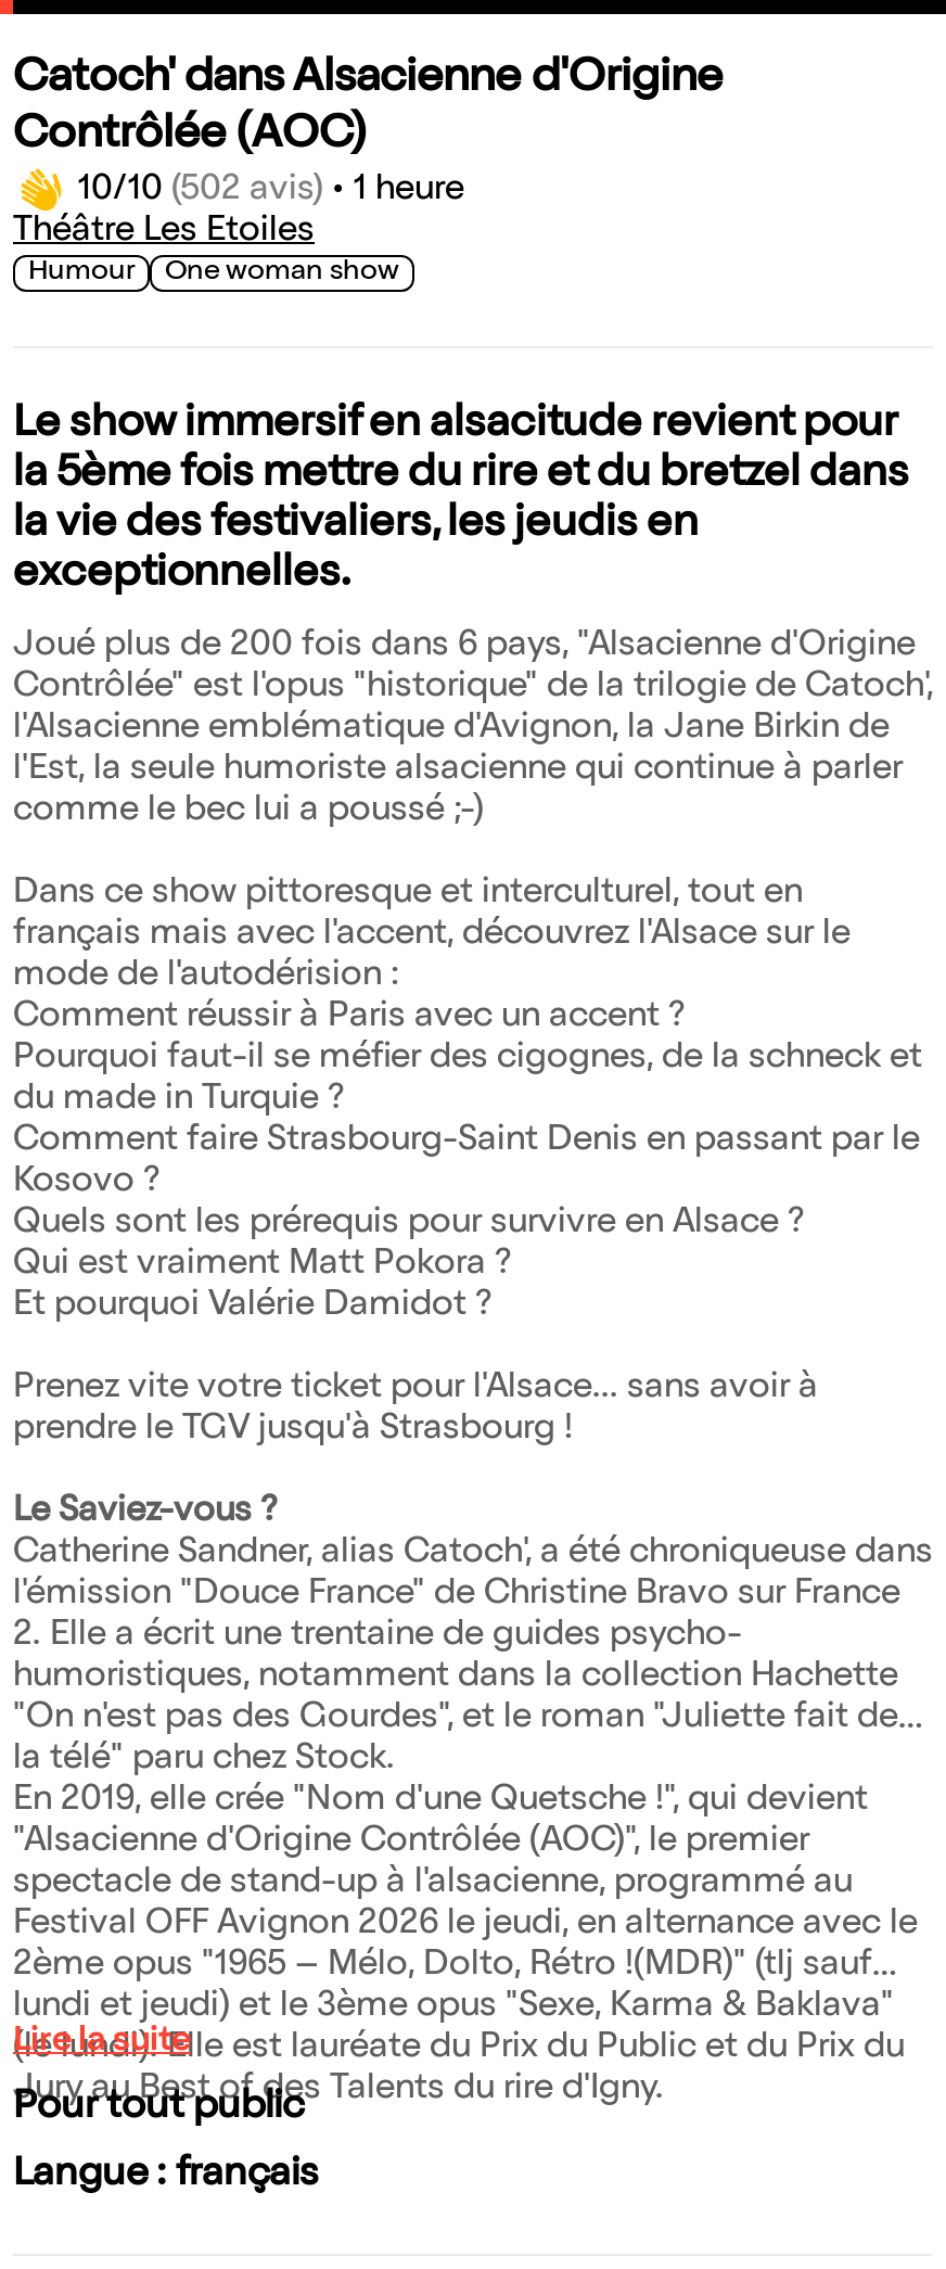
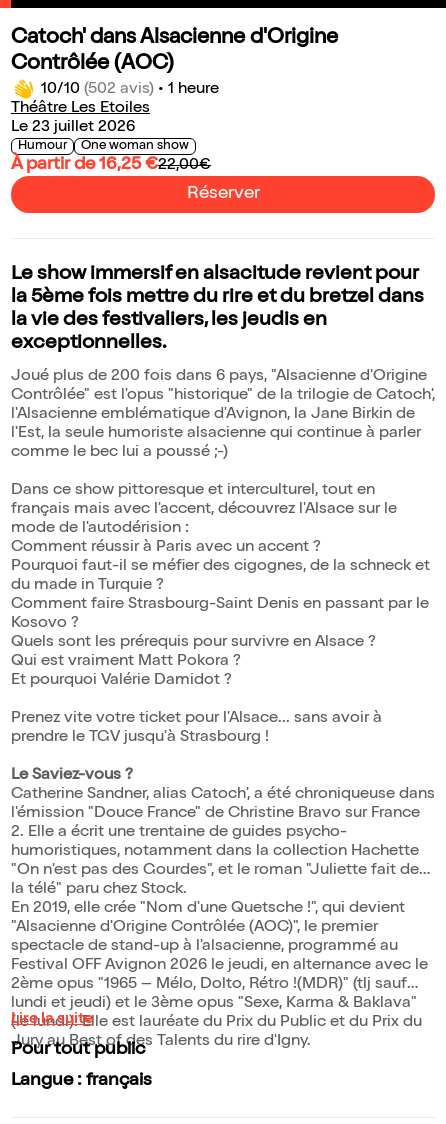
+ Le 23 juillet 2026

+ À partir de 16,25 €22,00€
+ Réserver
